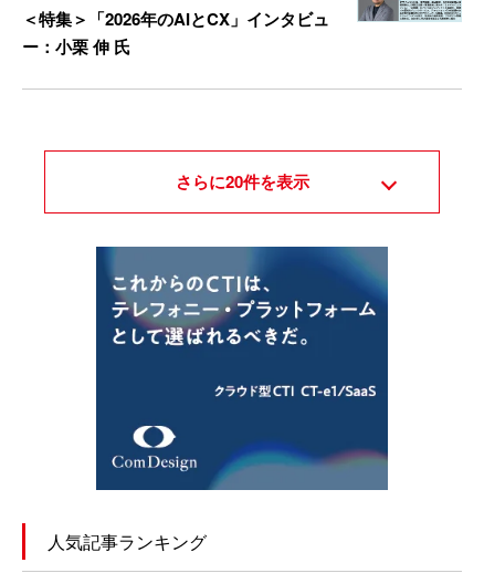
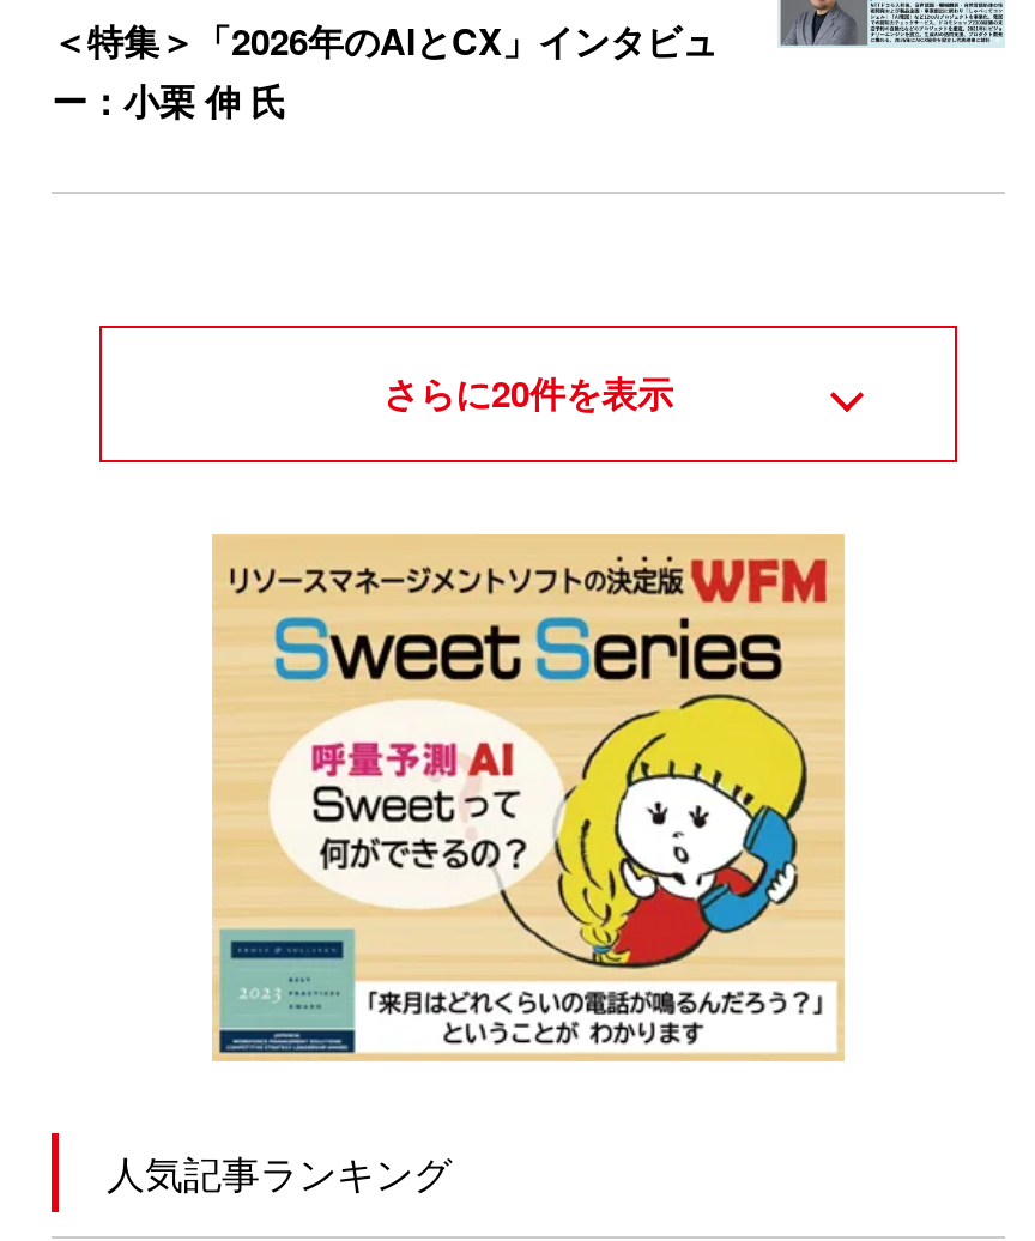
- [image]
+ [image]
